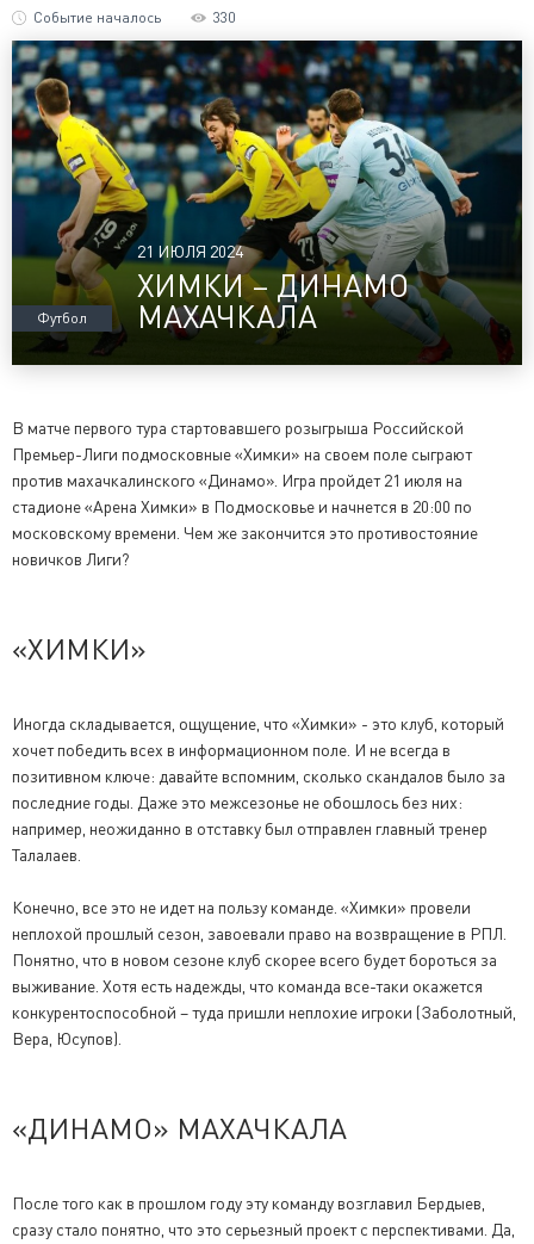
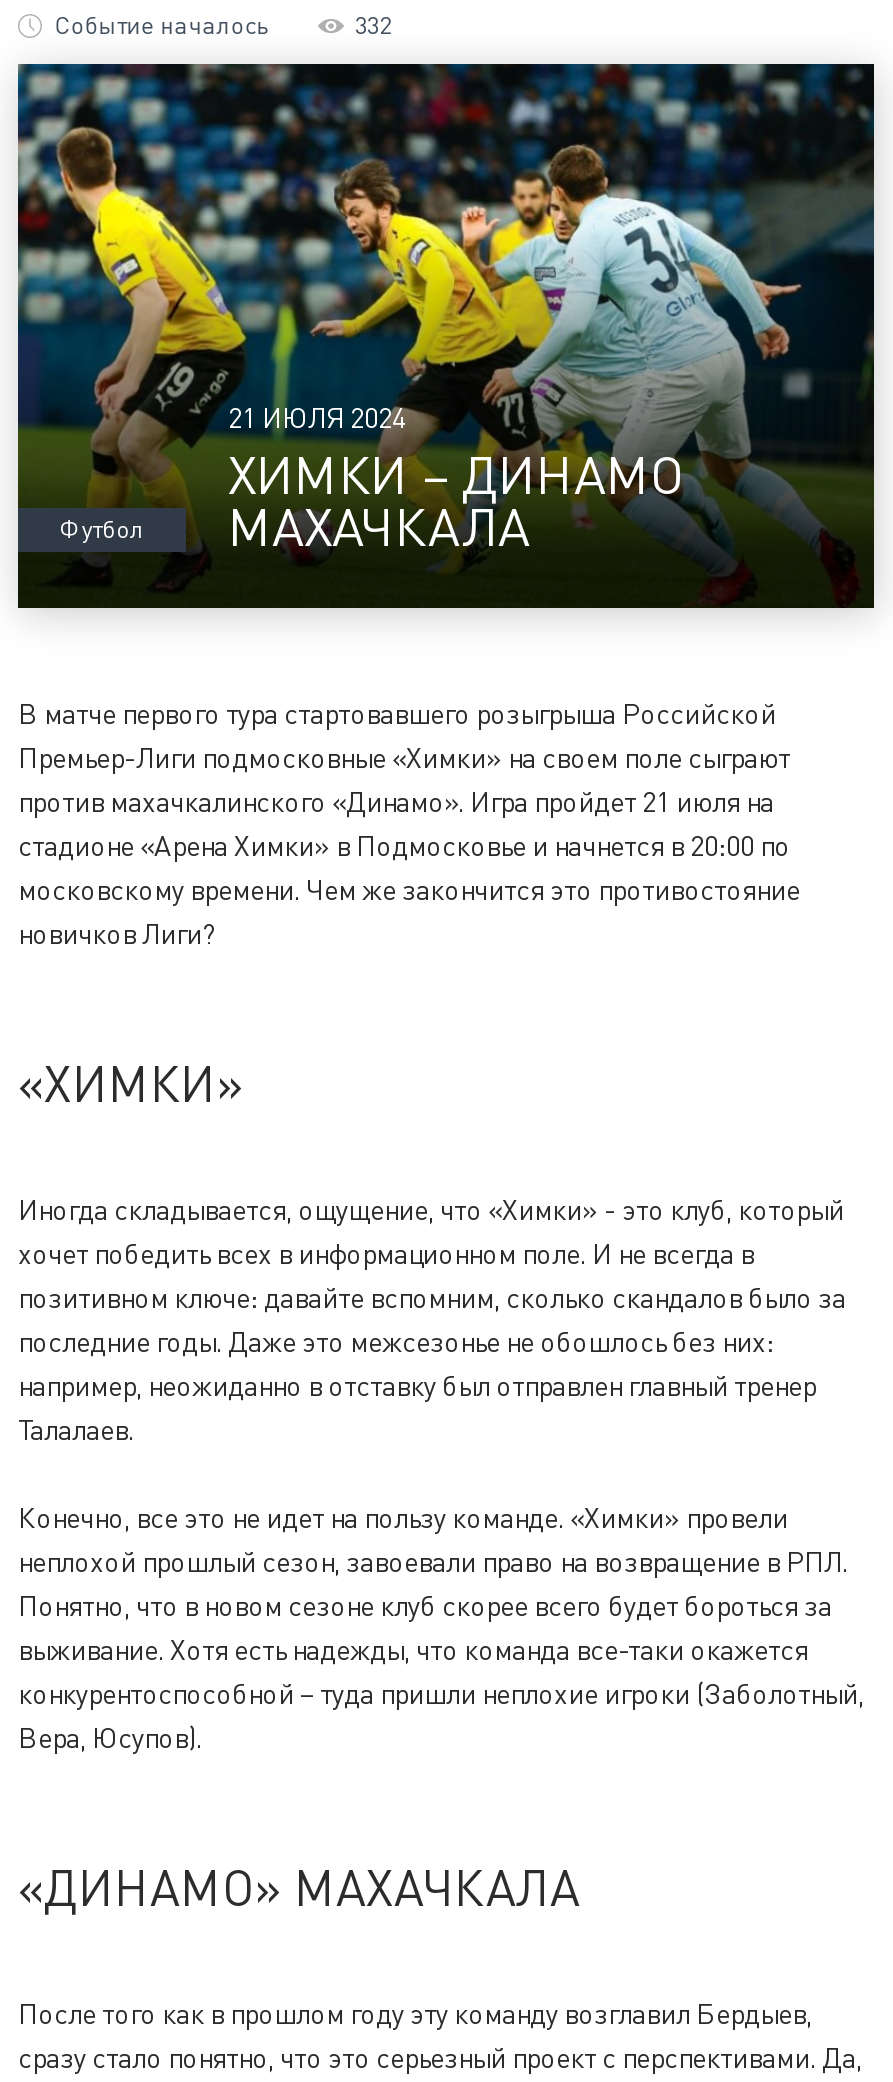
- 330
+ 332
